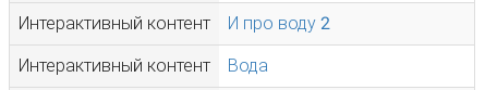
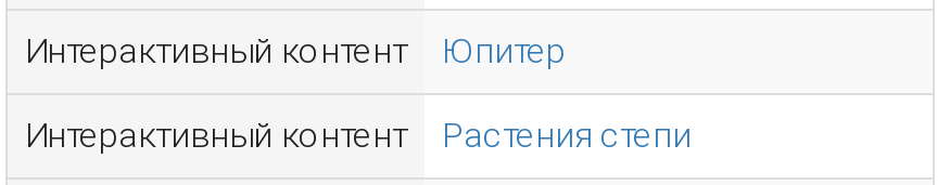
- И про воду 2
+ Юпитер

- Вода
+ Растения степи
